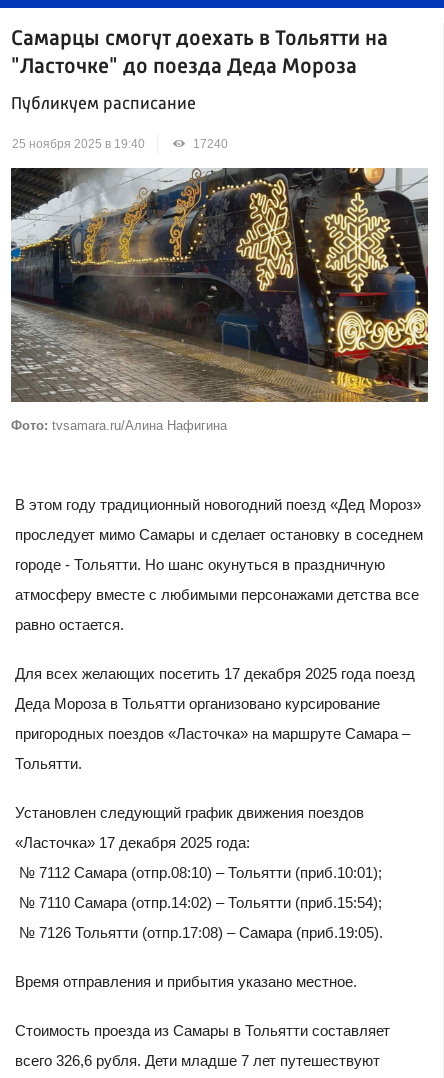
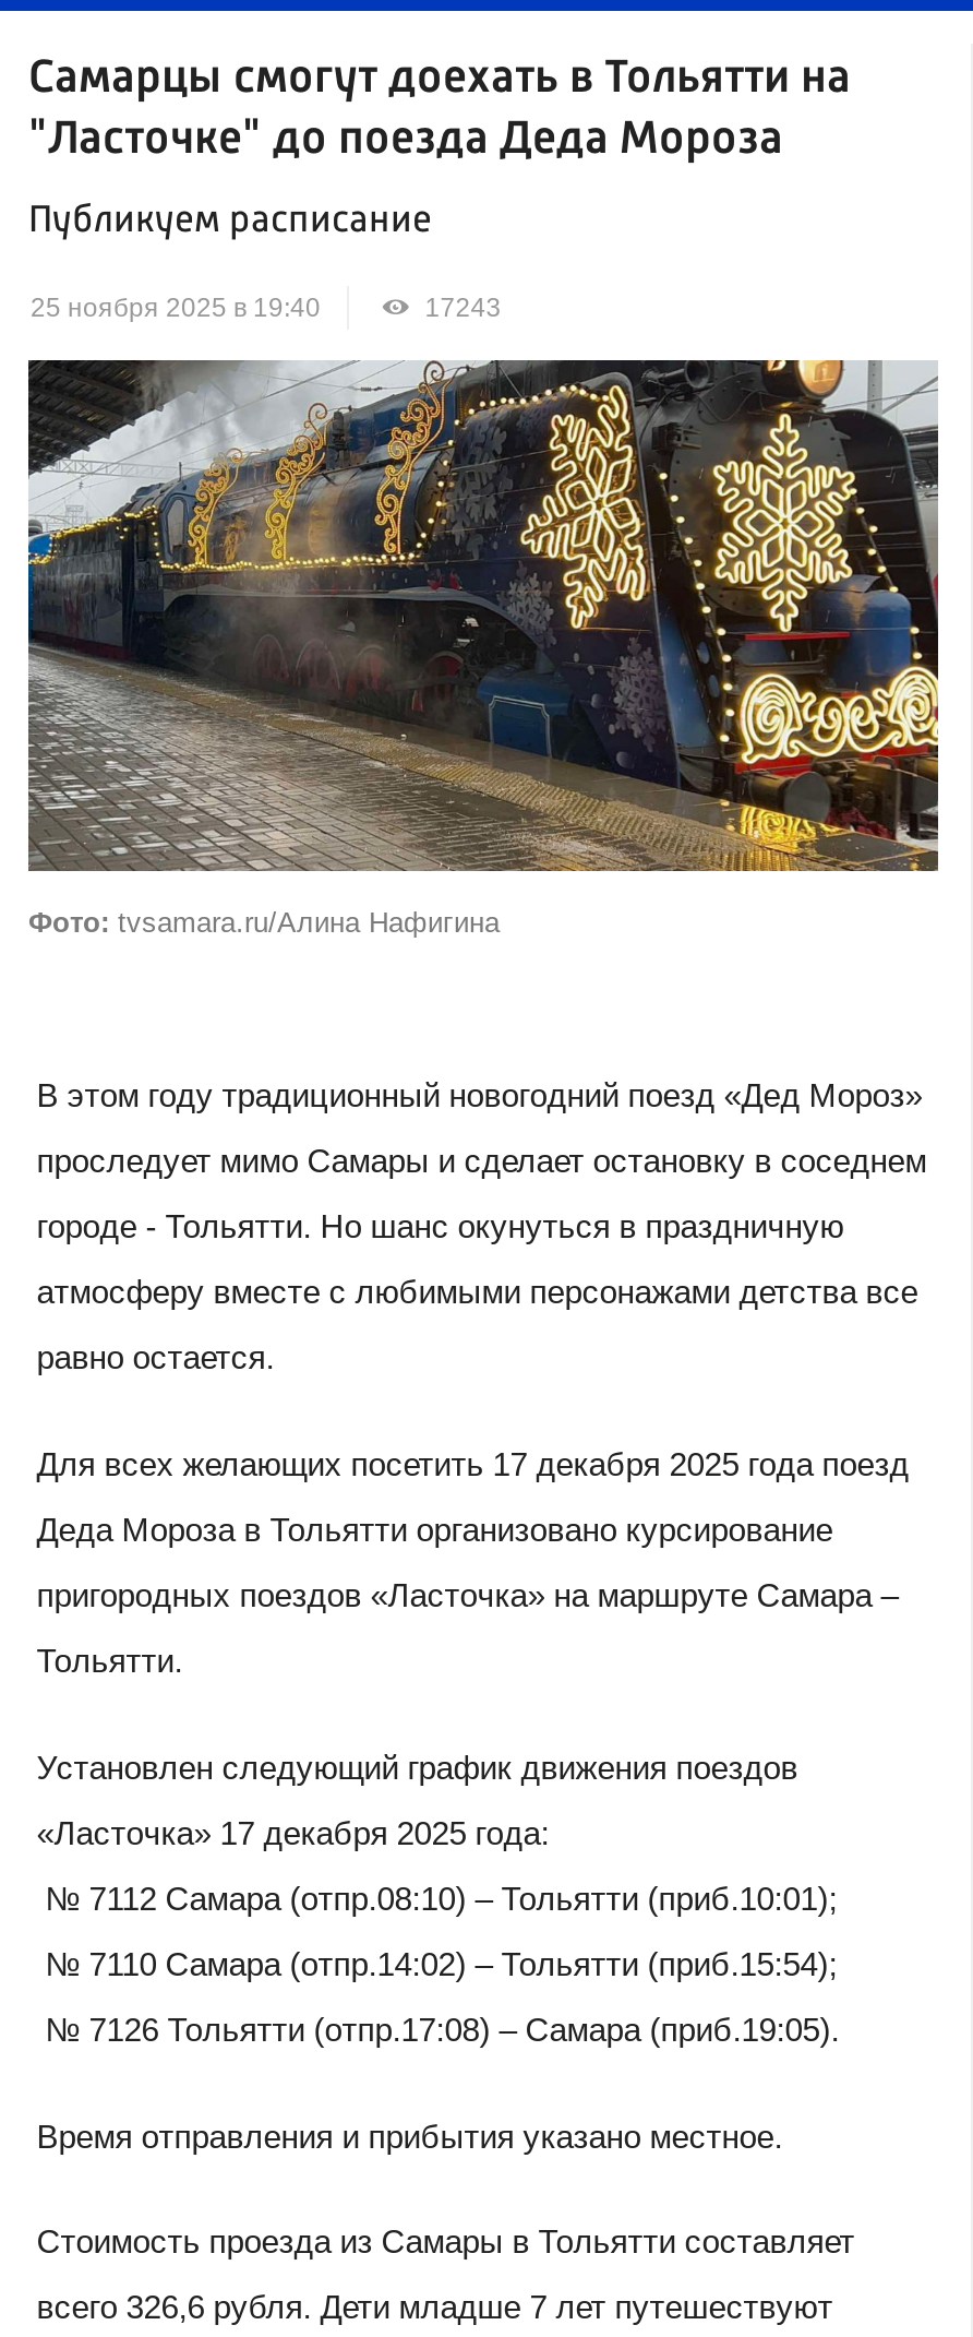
- 17240
+ 17243
